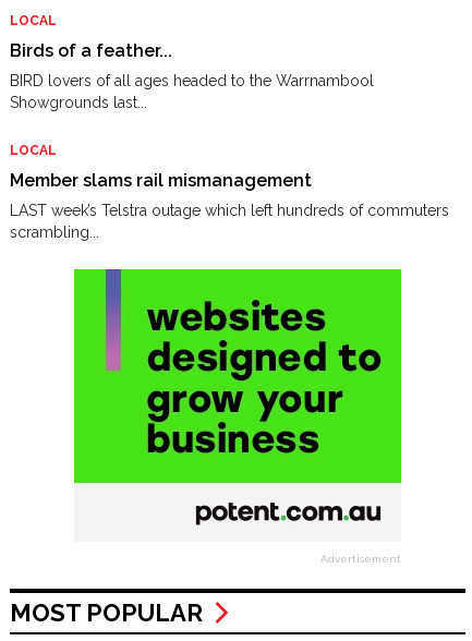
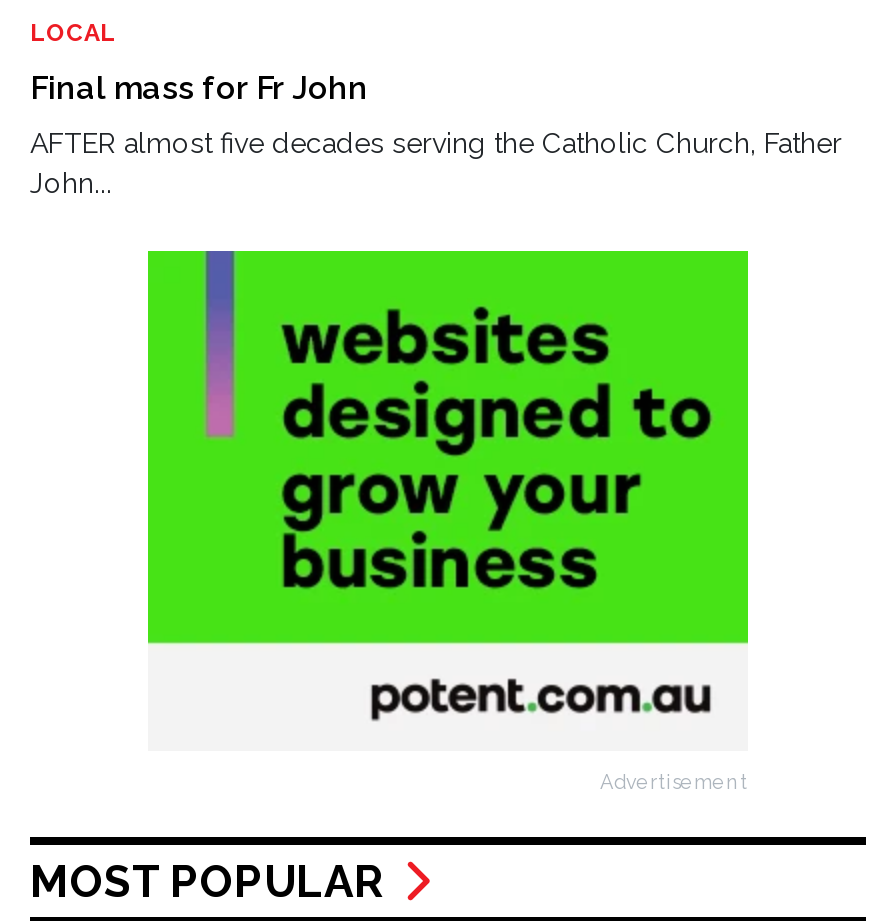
- Birds of a feather...
- BIRD lovers of all ages headed to the Warrnambool
- Showgrounds last...
- LOCAL
- Member slams rail mismanagement
- LAST week’s Telstra outage which left hundreds of commuters
- scrambling...
+ Final mass for Fr John
+ AFTER almost five decades serving the Catholic Church, Father
+ John...
